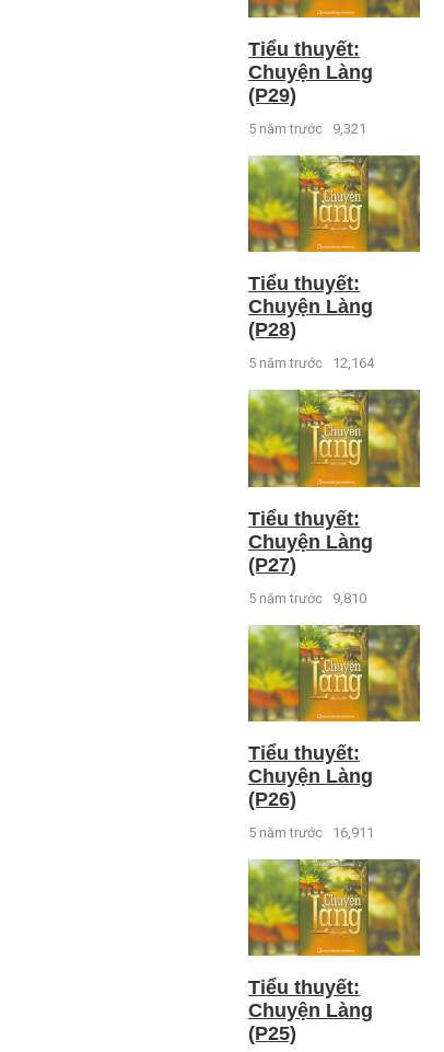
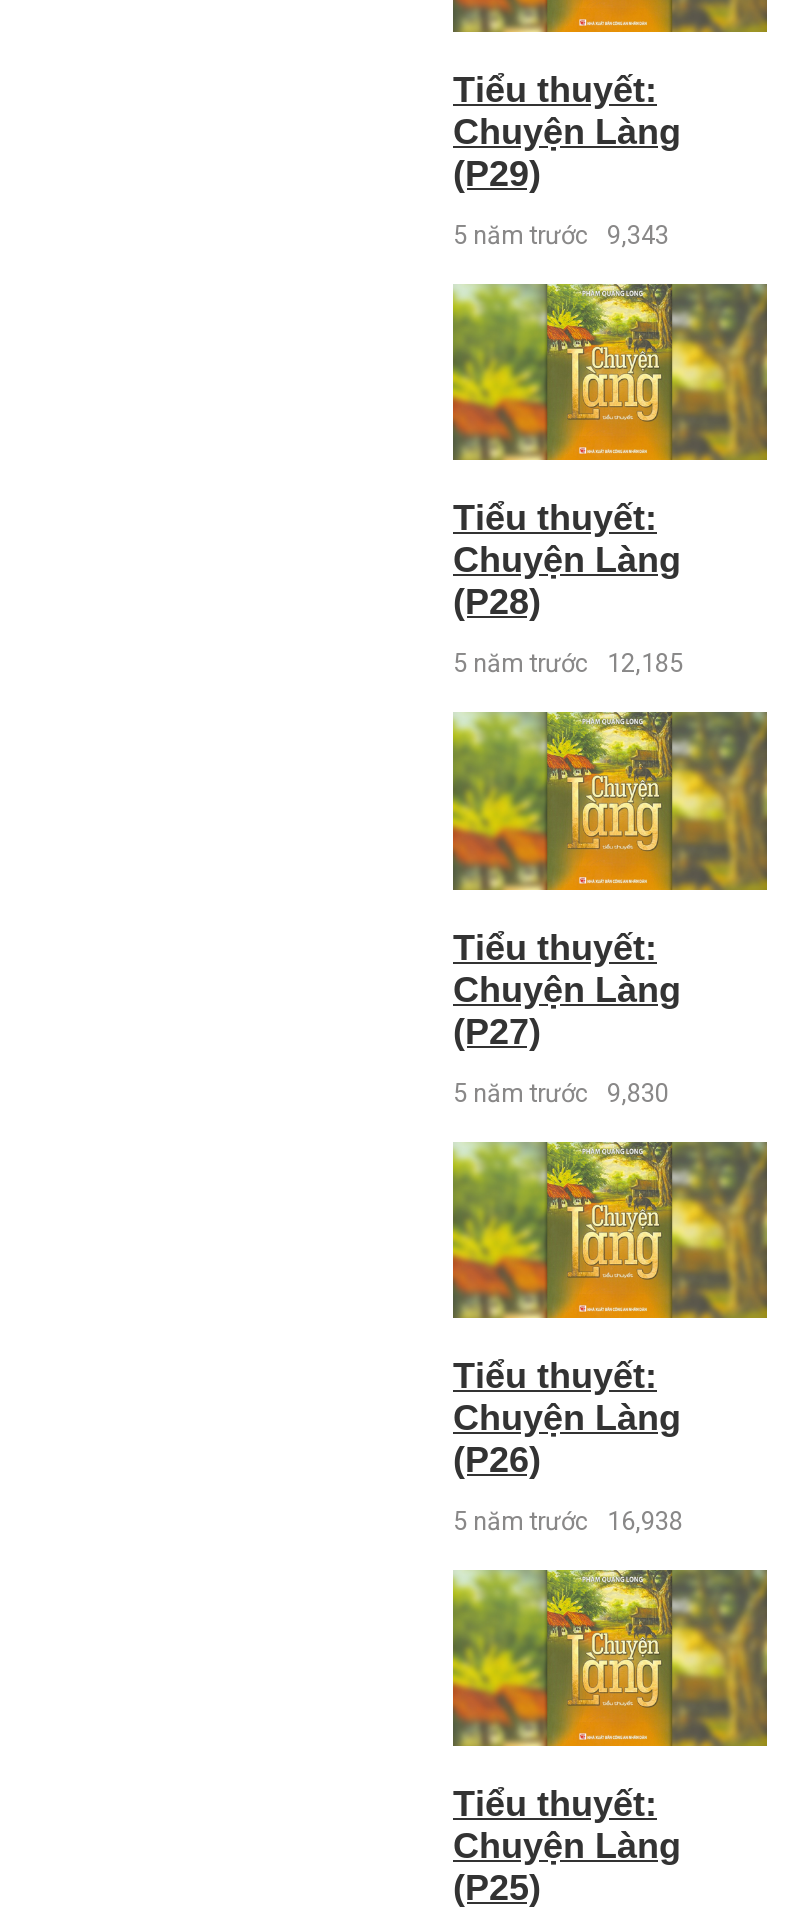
- 5 năm trước 9,321
+ 5 năm trước 9,343

- 5 năm trước 12,164
+ 5 năm trước 12,185

- 5 năm trước 9,810
+ 5 năm trước 9,830

- 5 năm trước 16,911
+ 5 năm trước 16,938
